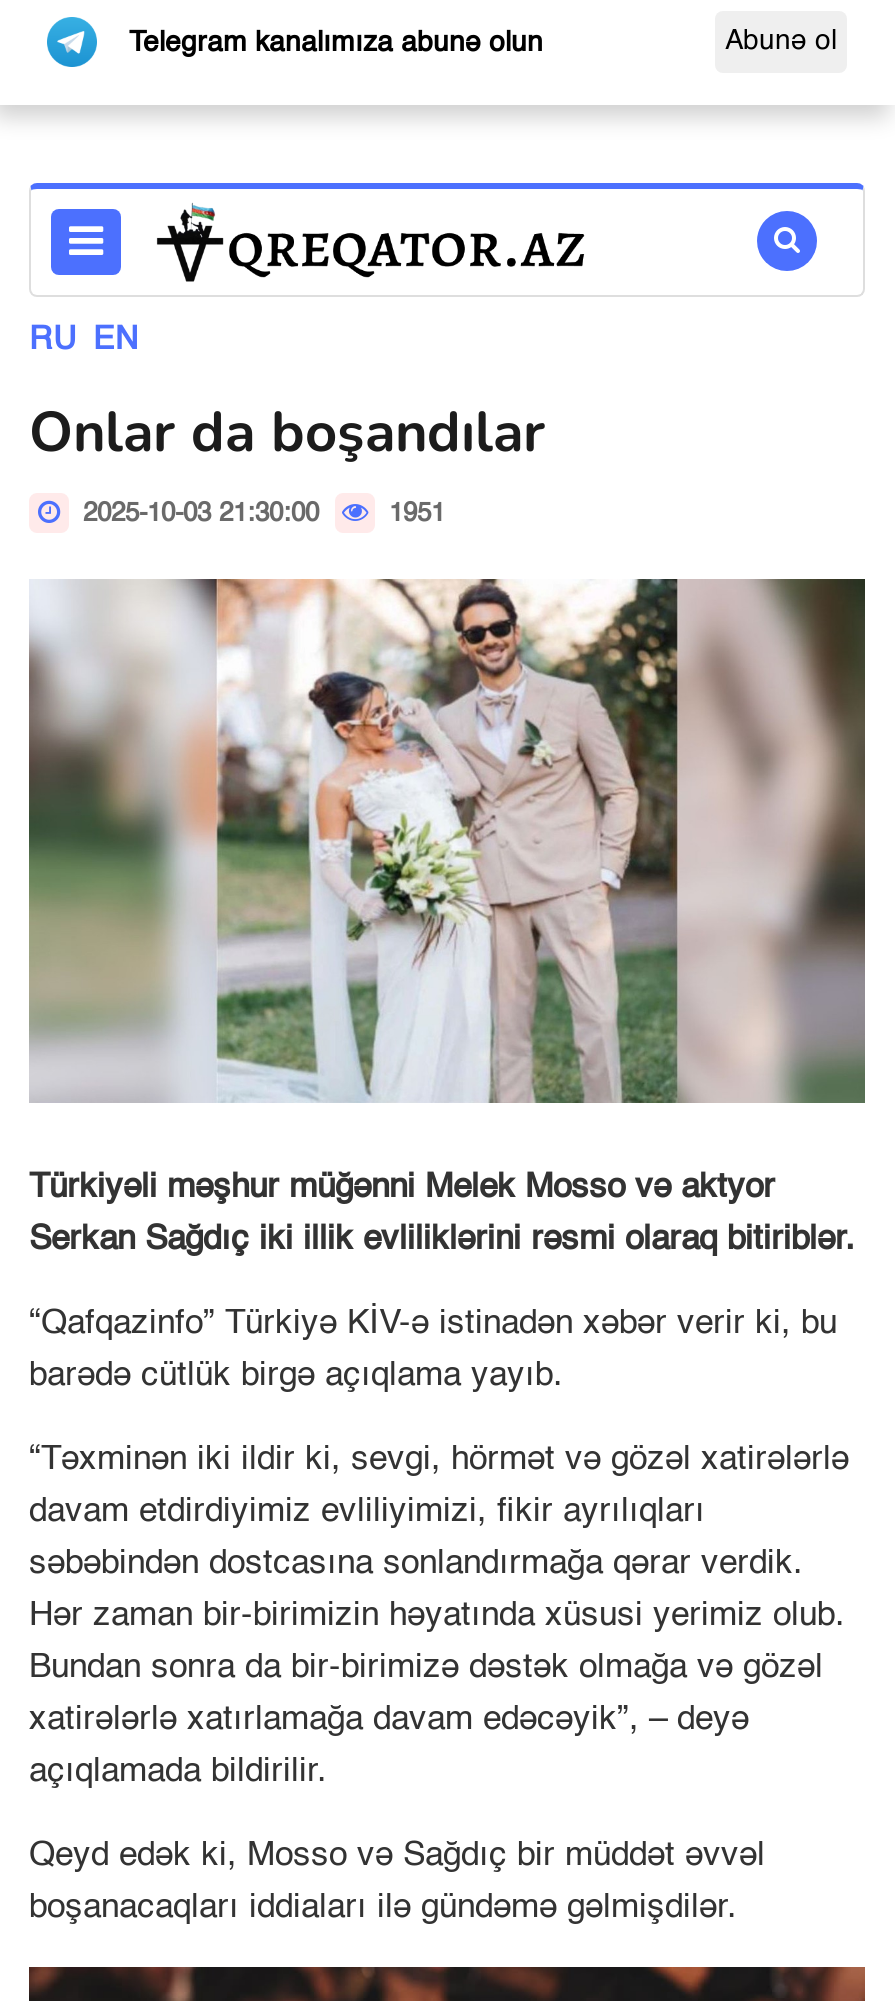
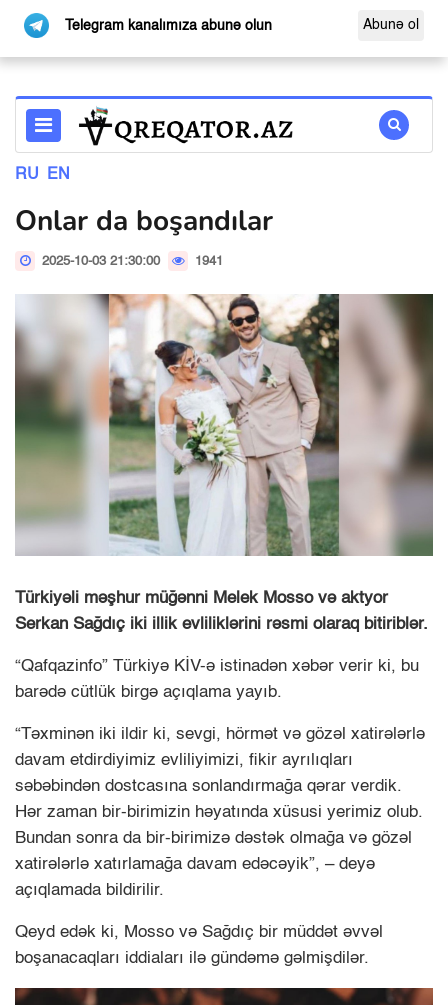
- 1951
+ 1941
